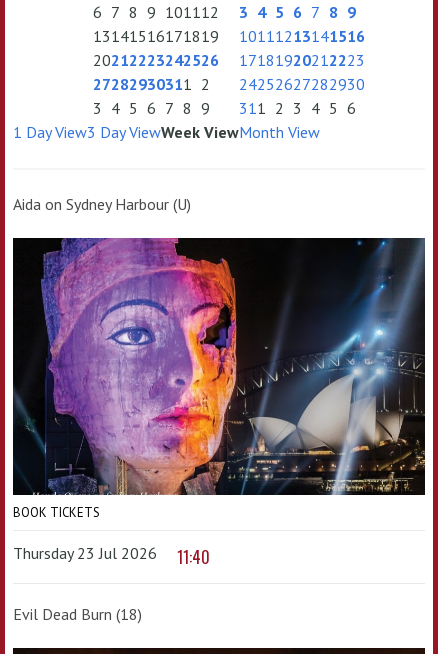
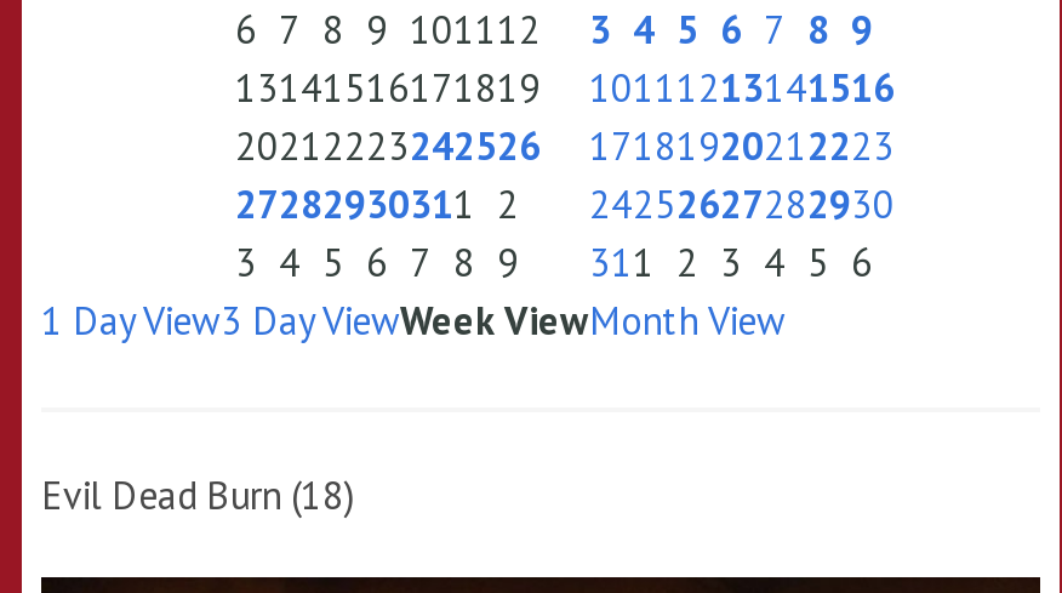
- Aida on Sydney Harbour (U)

- [image]
- BOOK TICKETS
- Thursday 23 Jul 2026
- 11:40
